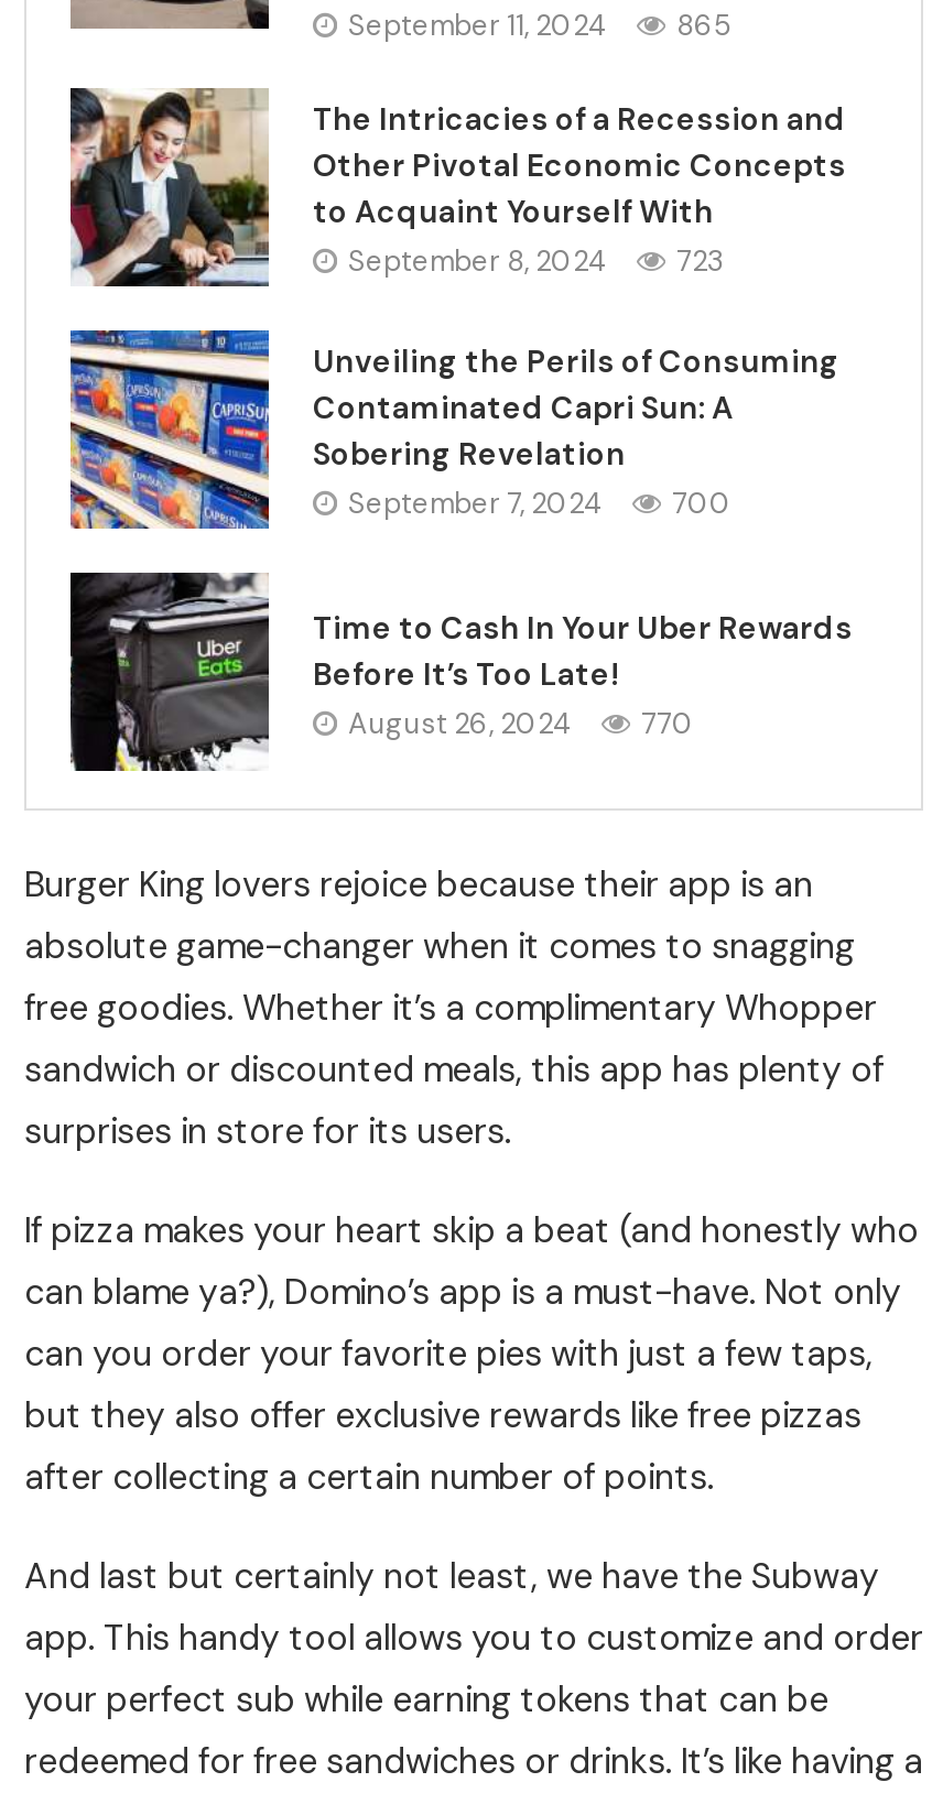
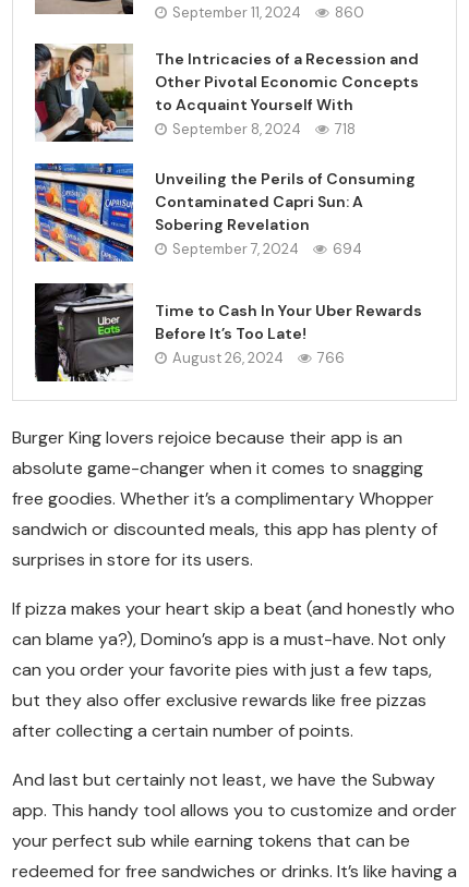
- September 11, 2024 865
+ September 11, 2024 860

- September 8, 2024 723
+ September 8, 2024 718

- September 7, 2024 700
+ September 7, 2024 694

- August 26, 2024 770
+ August 26, 2024 766
